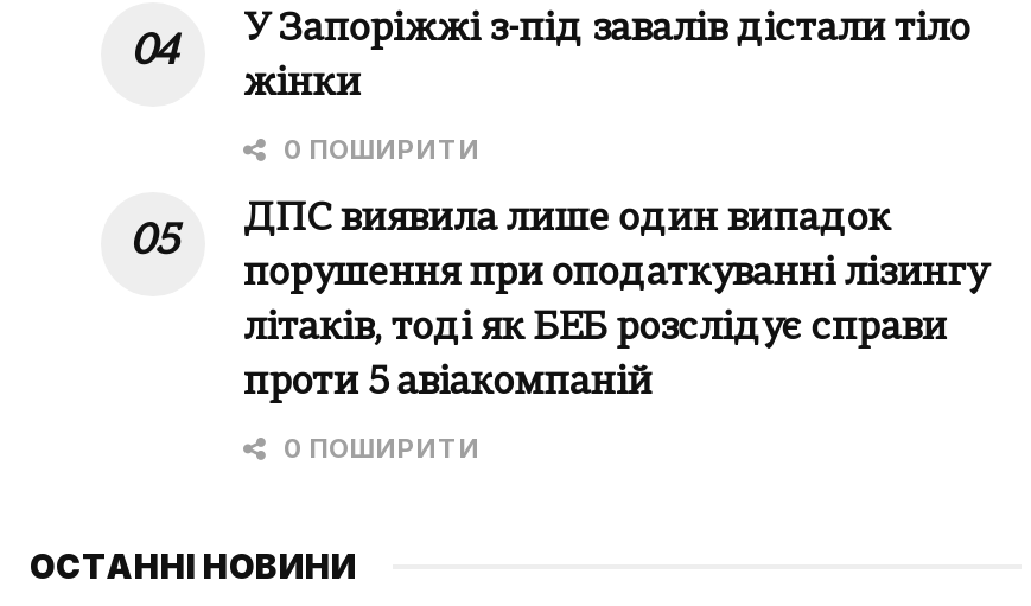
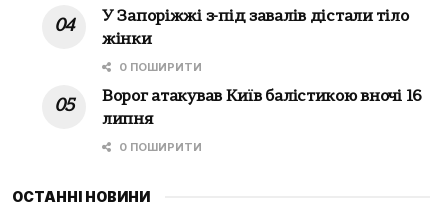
- ДПС виявила лише один випадок
- порушення при оподаткуванні лізингу
- літаків, тоді як БЕБ розслідує справи
- проти 5 авіакомпаній
+ Ворог атакував Київ балістикою вночі 16
+ липня
